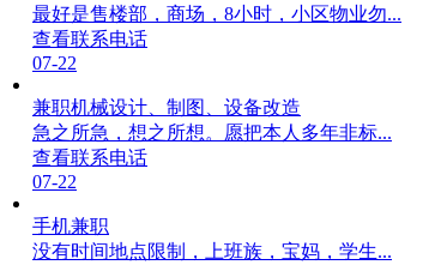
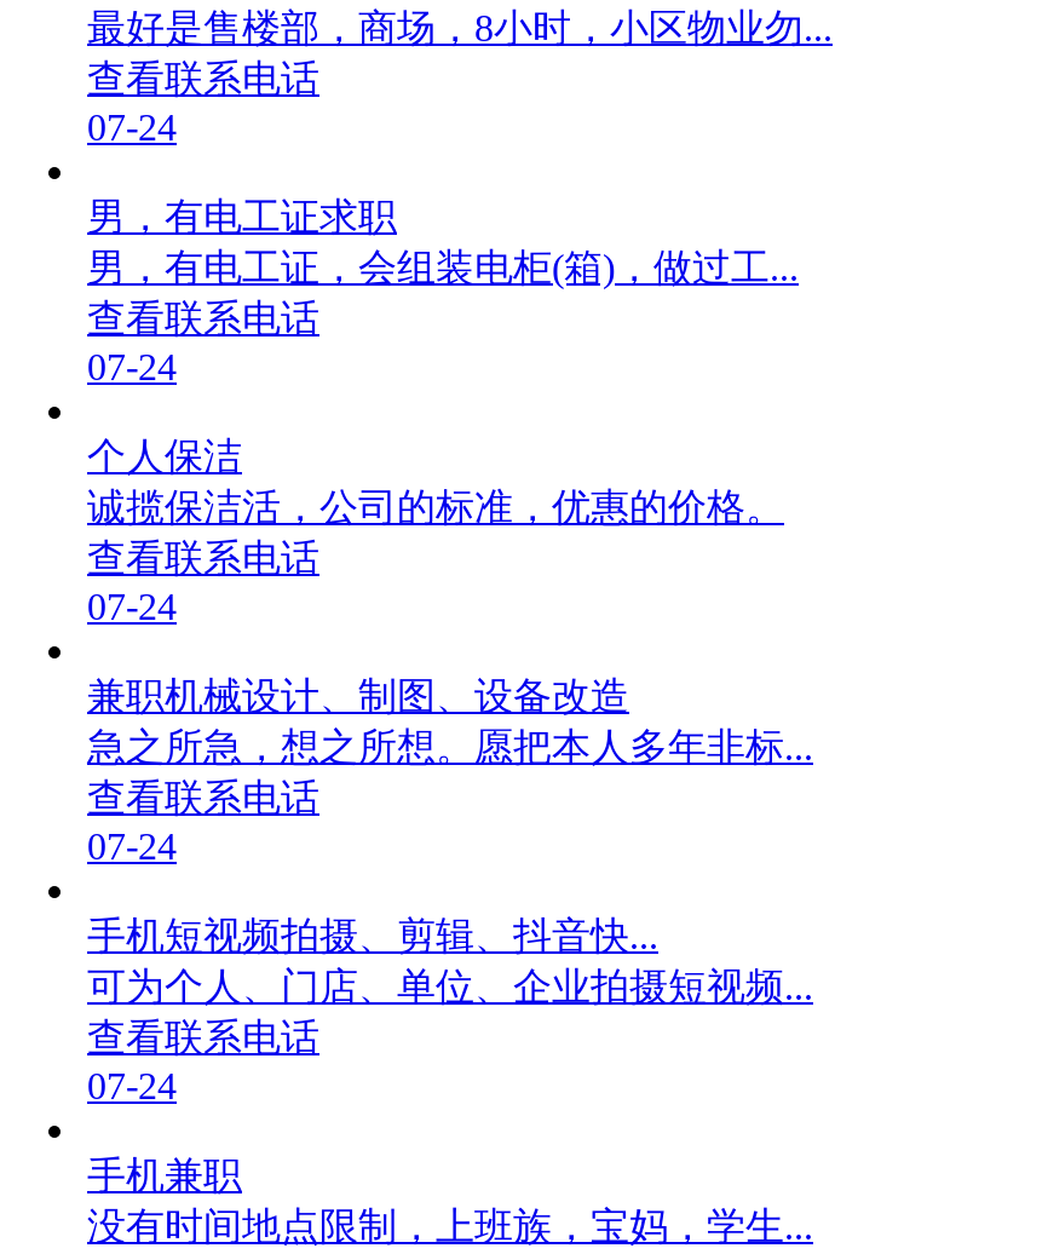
- 07-22
+ 07-24
+ 男，有电工证求职
+ 男，有电工证，会组装电柜(箱)，做过工...
+ 查看联系电话
+ 07-24
+ 个人保洁
+ 诚揽保洁活，公司的标准，优惠的价格。
+ 查看联系电话
+ 07-24

- 07-22
+ 07-24
+ 手机短视频拍摄、剪辑、抖音快...
+ 可为个人、门店、单位、企业拍摄短视频...
+ 查看联系电话
+ 07-24
